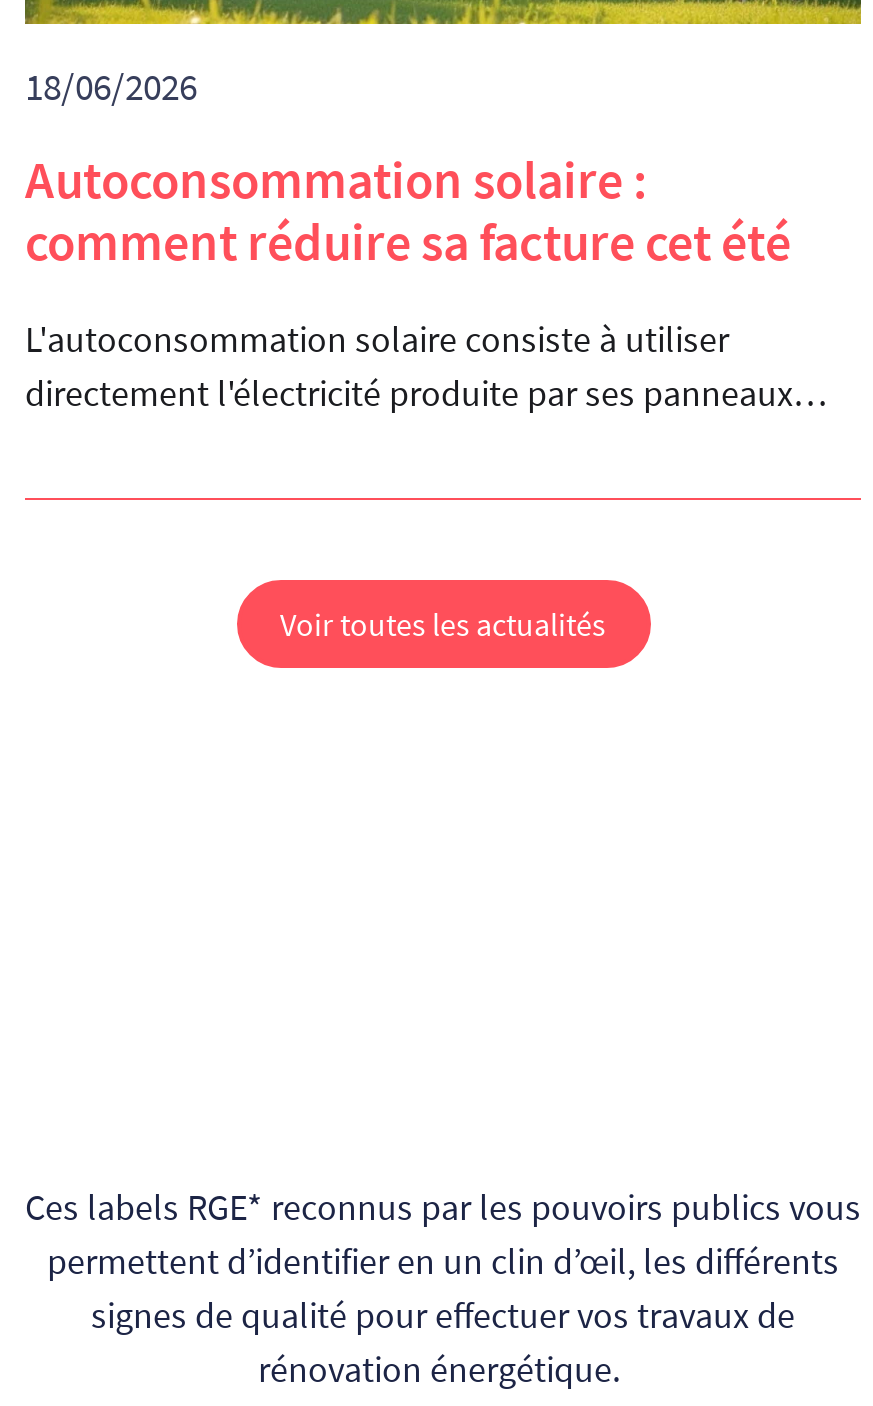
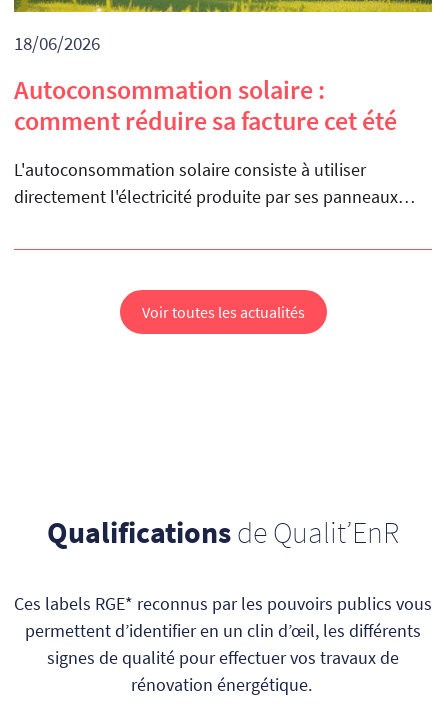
+ Qualifications de Qualit’EnR
